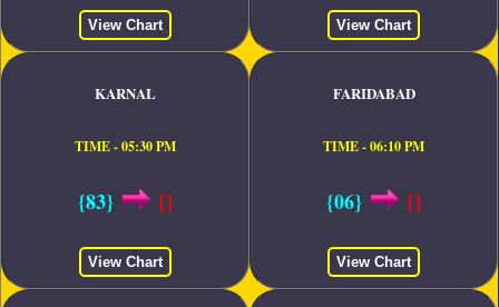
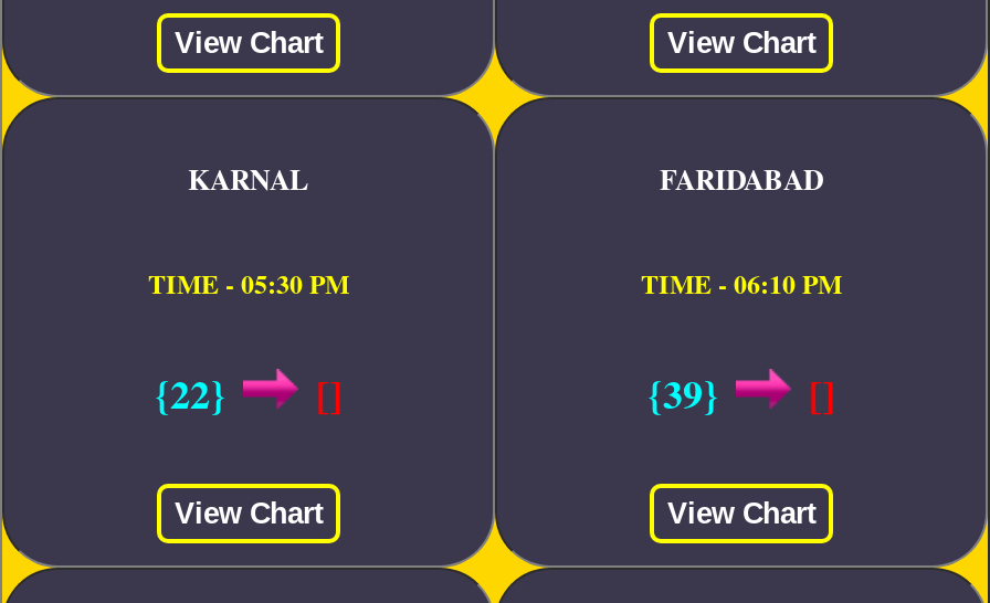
- {83}
+ {22}

- {06}
+ {39}
